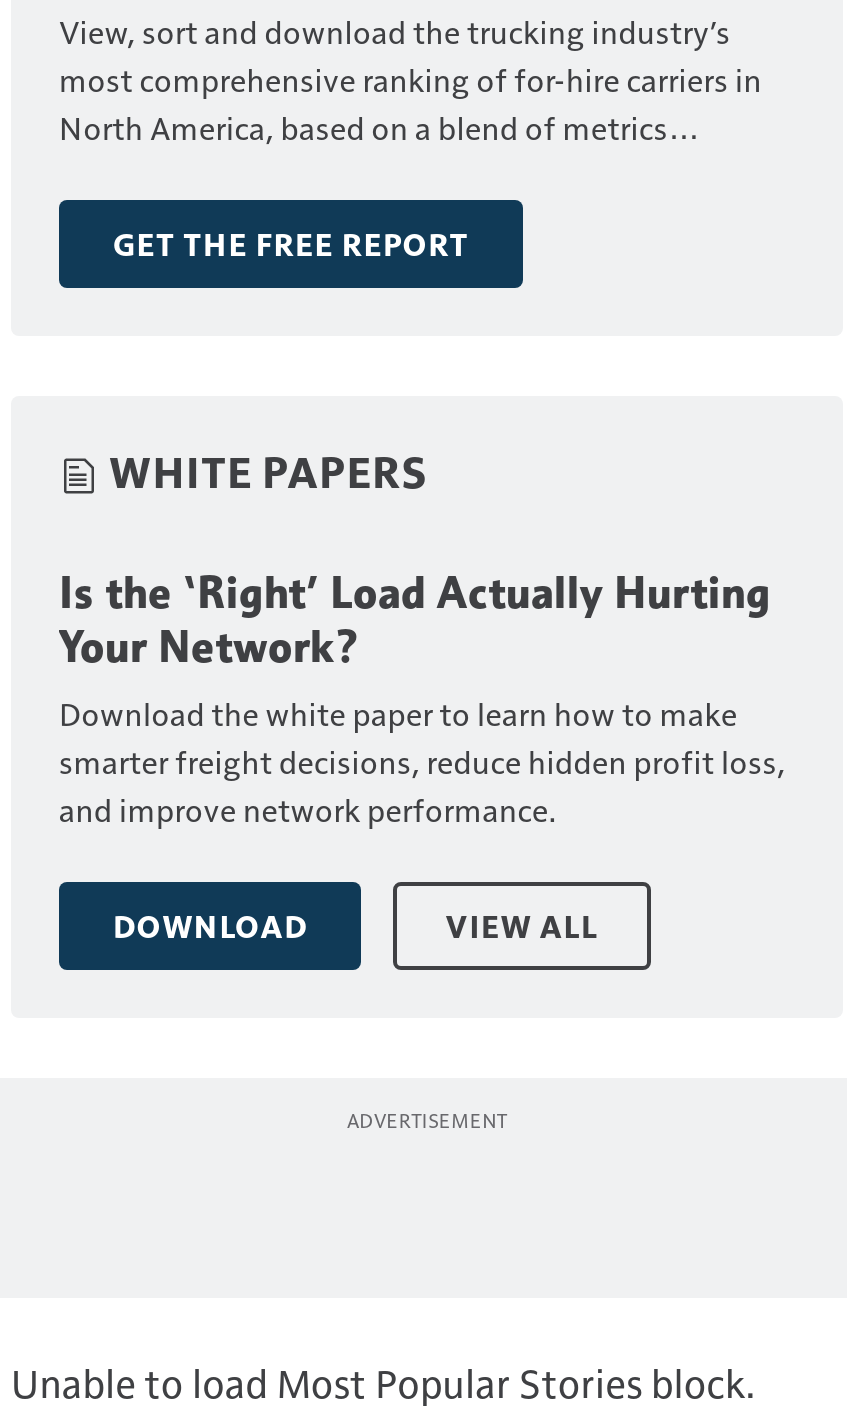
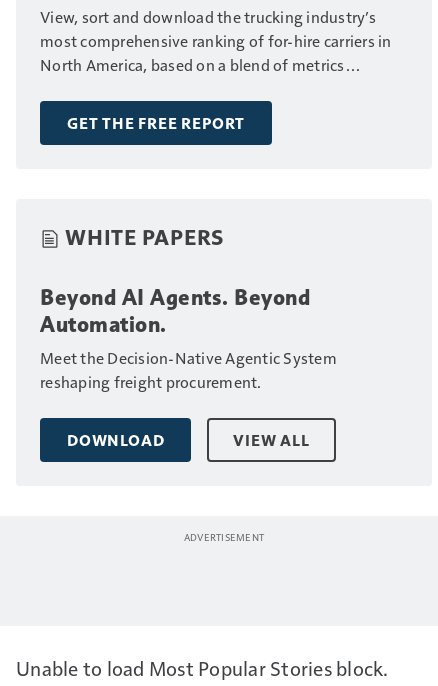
- Is the ‘Right’ Load Actually Hurting
- Your Network?
- Download the white paper to learn how to make
- smarter freight decisions, reduce hidden profit loss,
- and improve network performance.
+ Beyond AI Agents. Beyond
+ Automation.
+ Meet the Decision-Native Agentic System
+ reshaping freight procurement.
